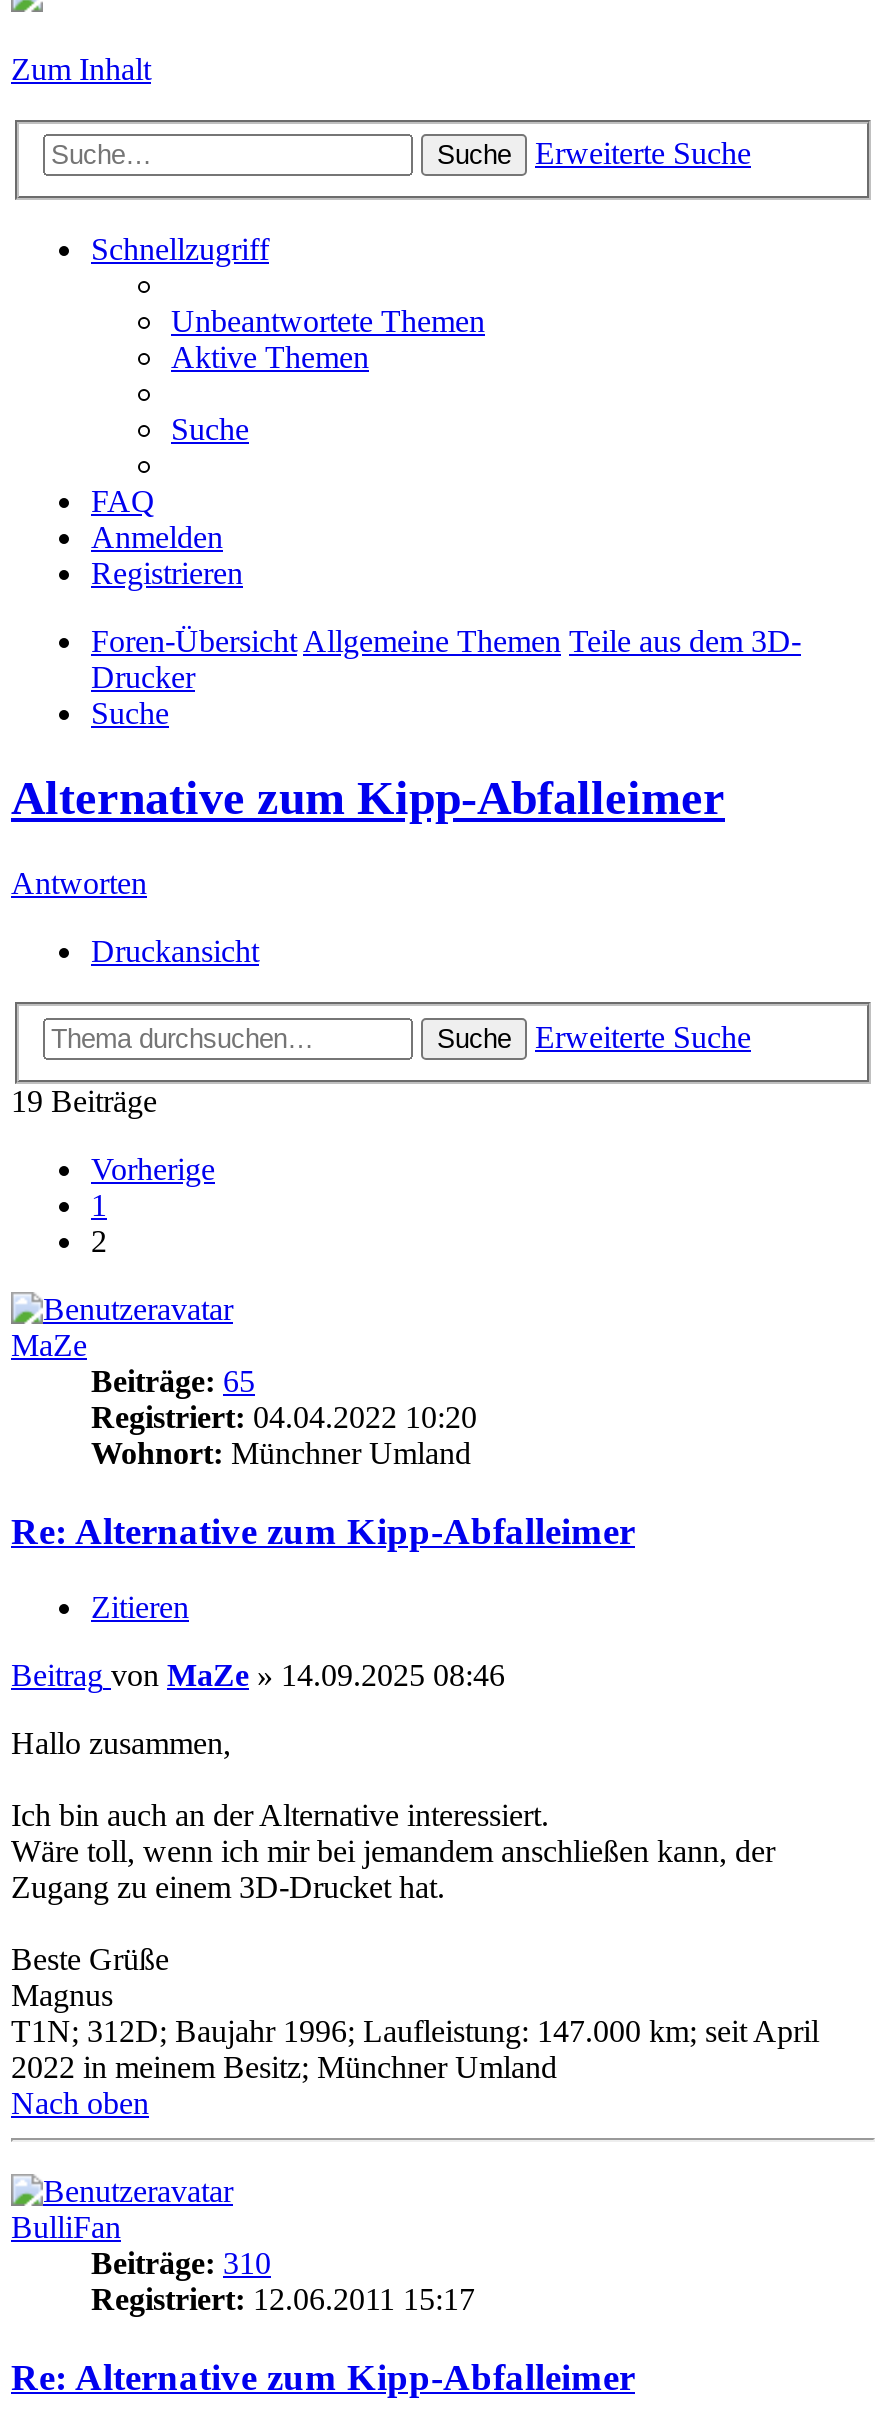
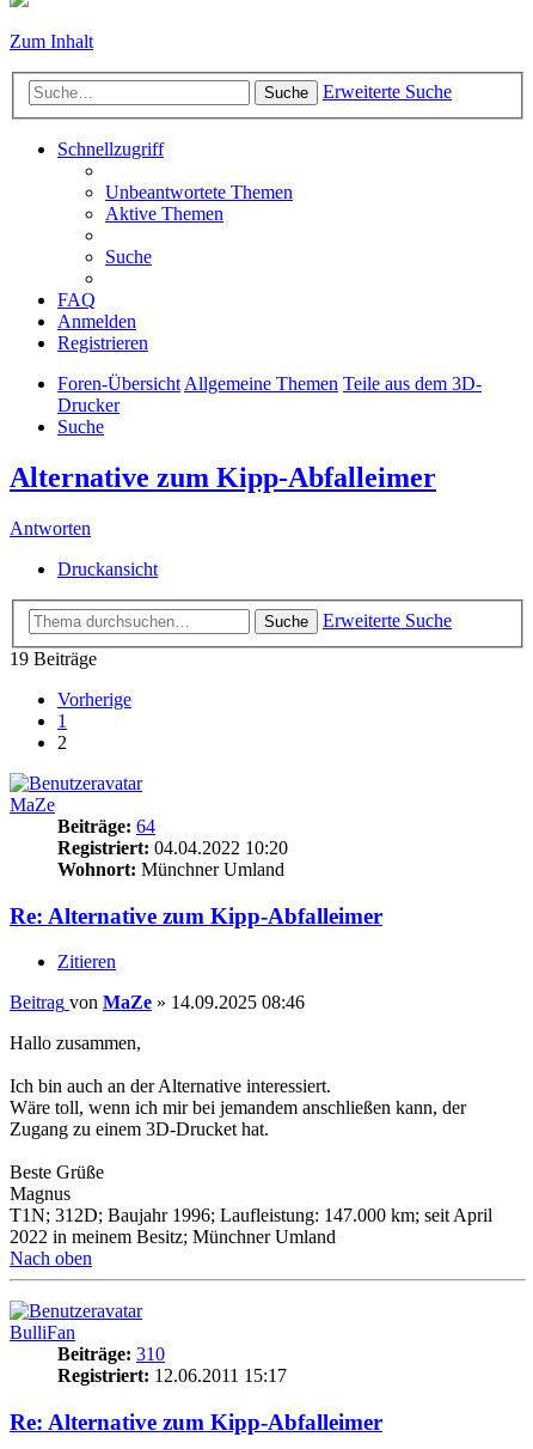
- Beiträge: 65
+ Beiträge: 64
